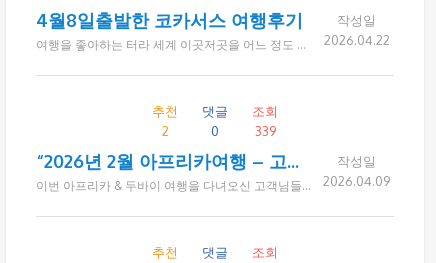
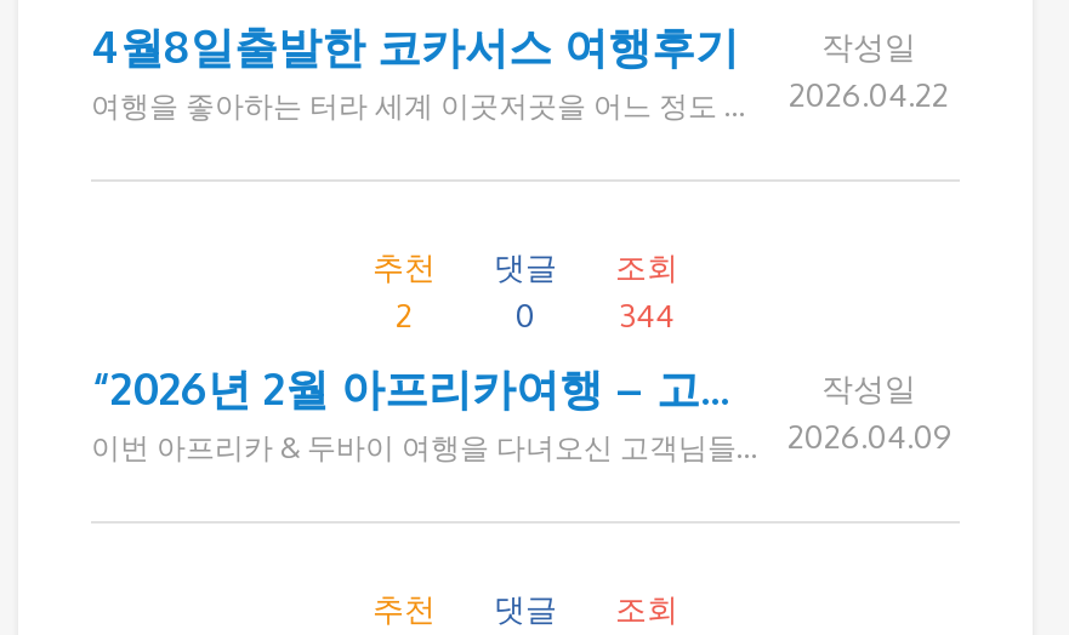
- 339
+ 344
